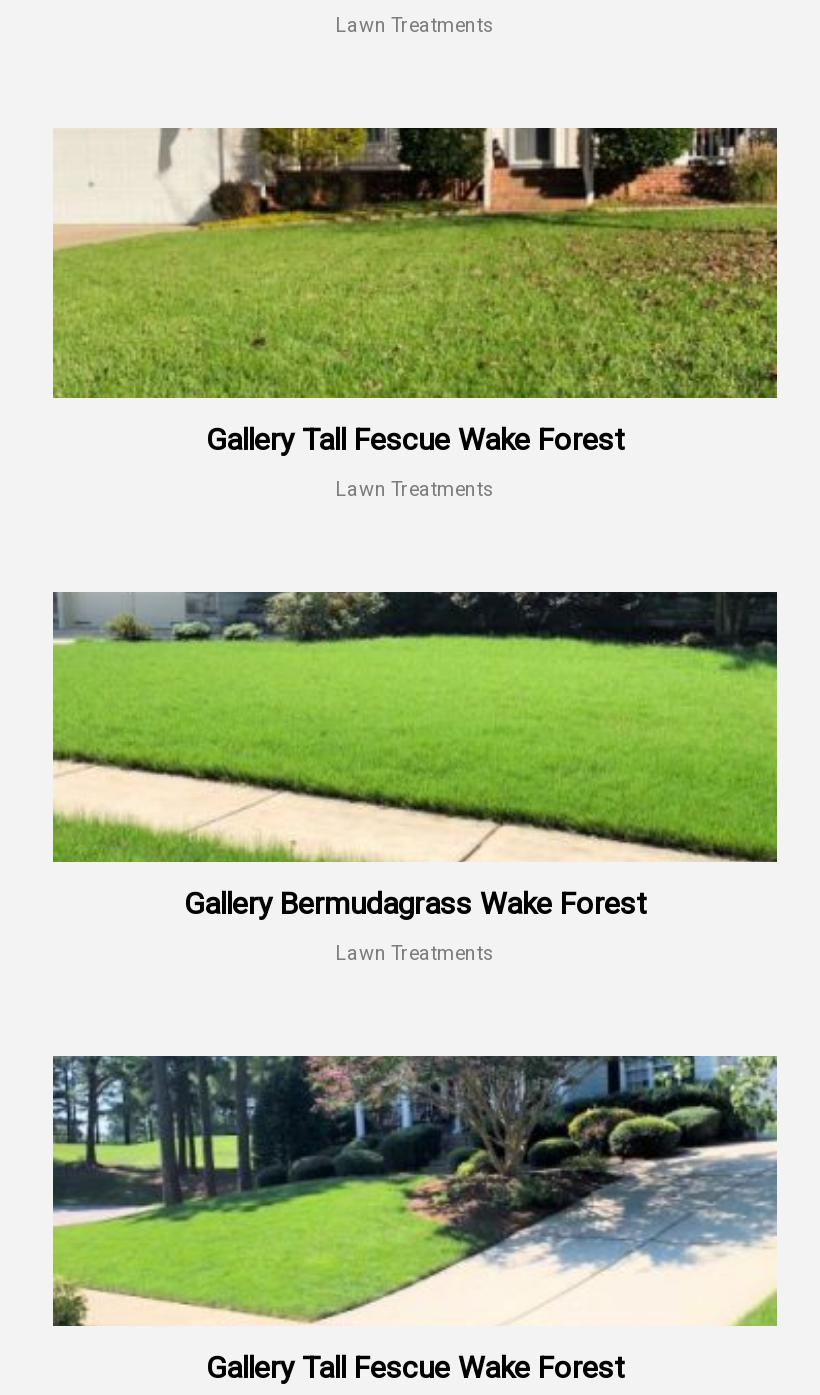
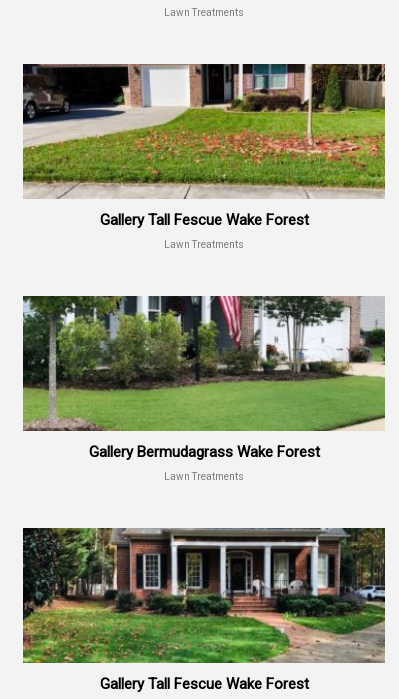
- [image]
+ [image]

- [image]
+ [image]

- [image]
+ [image]
